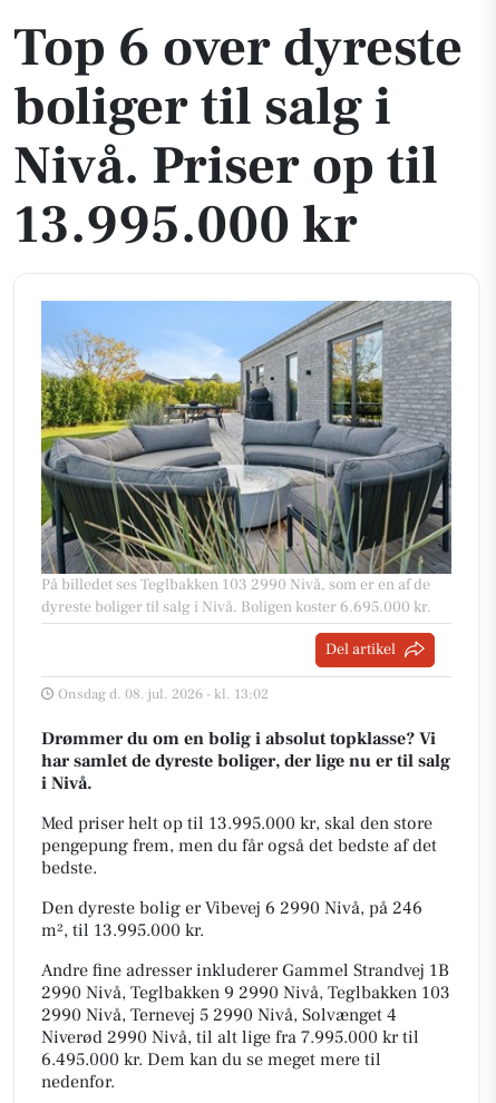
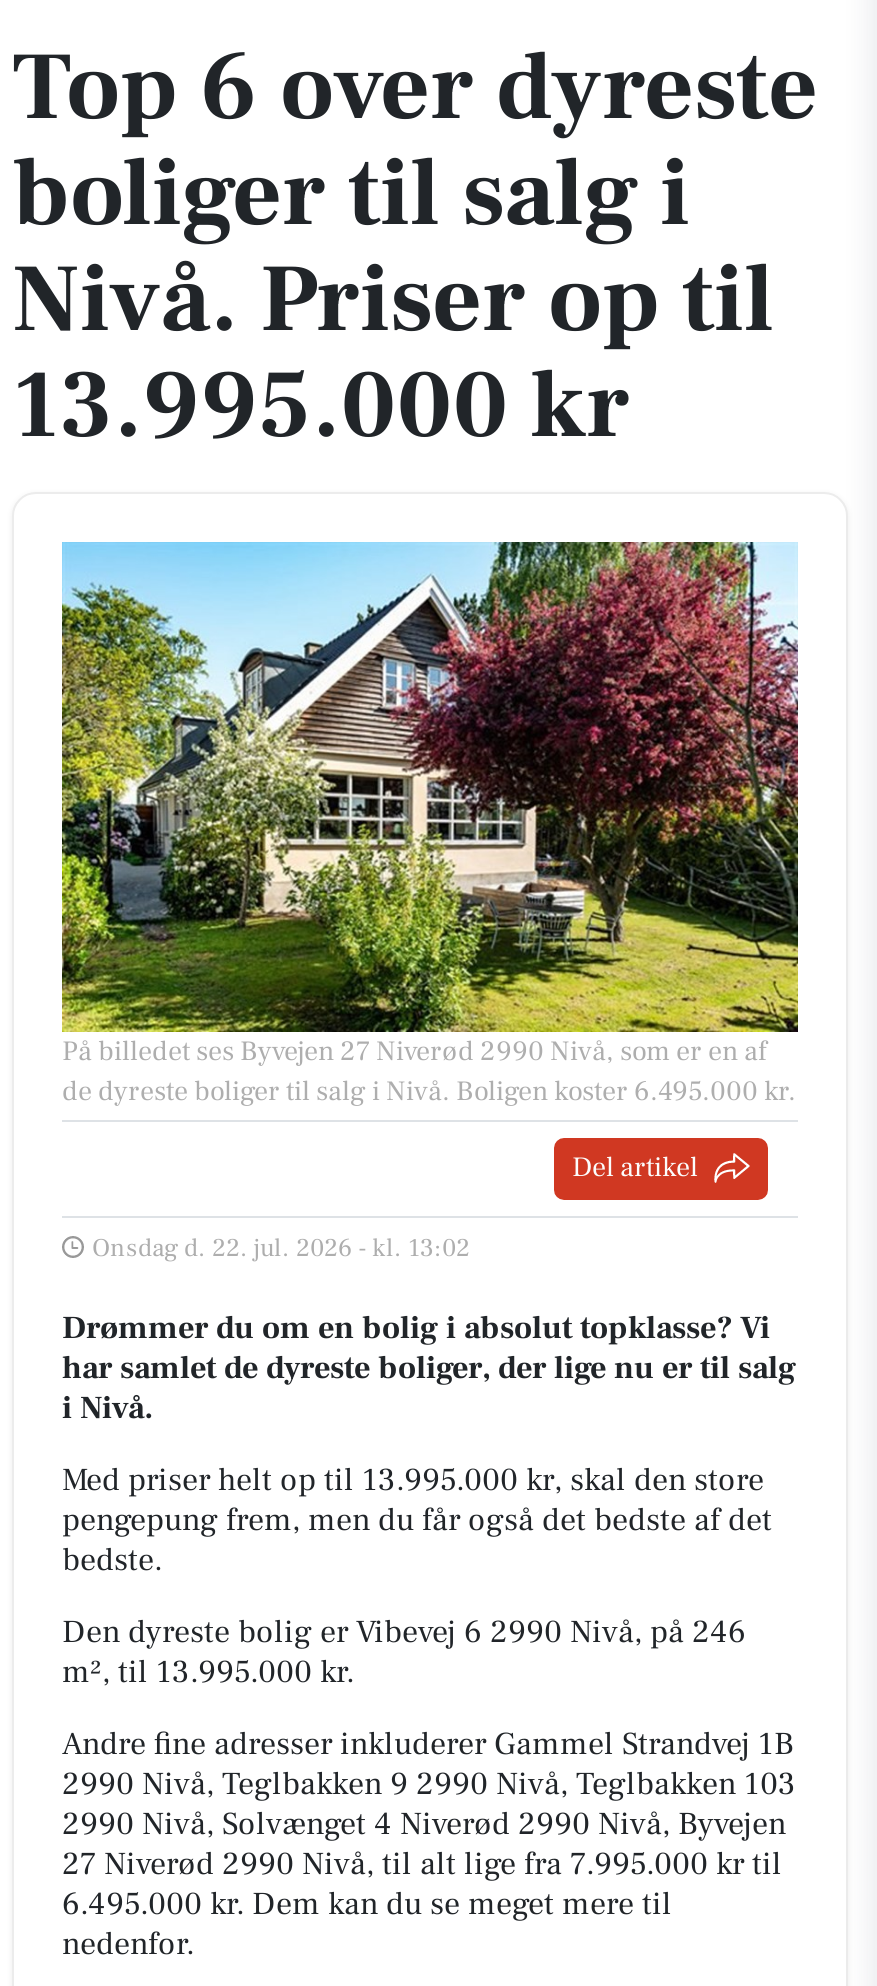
- [image]
- På billedet ses Teglbakken 103 2990 Nivå, som er en af de
- dyreste boliger til salg i Nivå. Boligen koster 6.695.000 kr.
+ [image]
+ På billedet ses Byvejen 27 Niverød 2990 Nivå, som er en af
+ de dyreste boliger til salg i Nivå. Boligen koster 6.495.000 kr.

- Onsdag d. 08. jul. 2026 - kl. 13:02
+ Onsdag d. 22. jul. 2026 - kl. 13:02

- 2990 Nivå, Ternevej 5 2990 Nivå, Solvænget 4
- Niverød 2990 Nivå, til alt lige fra 7.995.000 kr til
+ 2990 Nivå, Solvænget 4 Niverød 2990 Nivå, Byvejen
+ 27 Niverød 2990 Nivå, til alt lige fra 7.995.000 kr til
